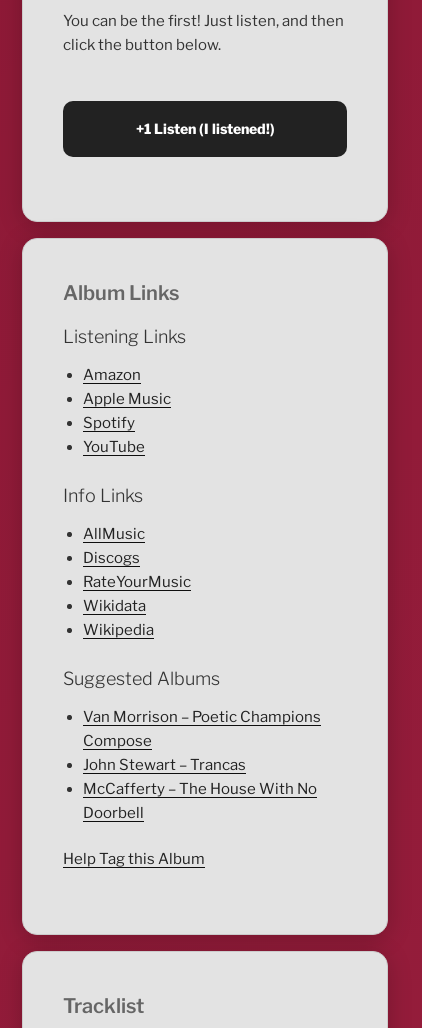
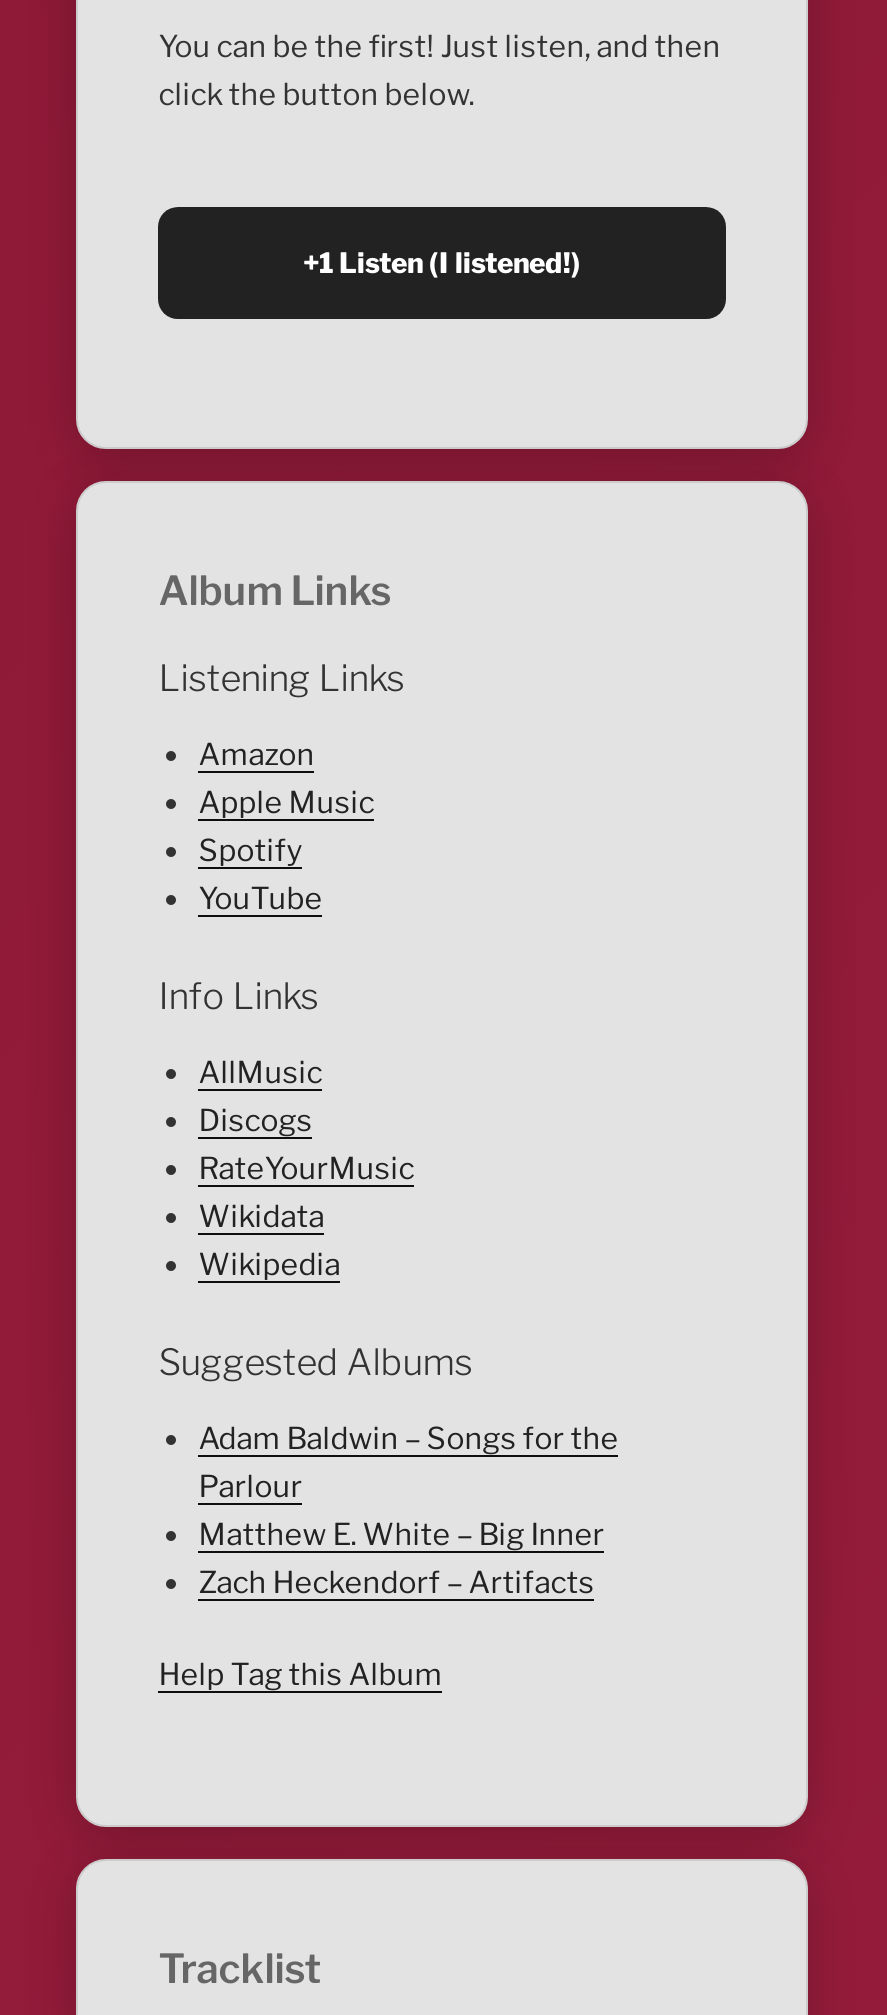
- Van Morrison – Poetic Champions
- Compose
- John Stewart – Trancas
- McCafferty – The House With No
- Doorbell
+ Adam Baldwin – Songs for the
+ Parlour
+ Matthew E. White – Big Inner
+ Zach Heckendorf – Artifacts
